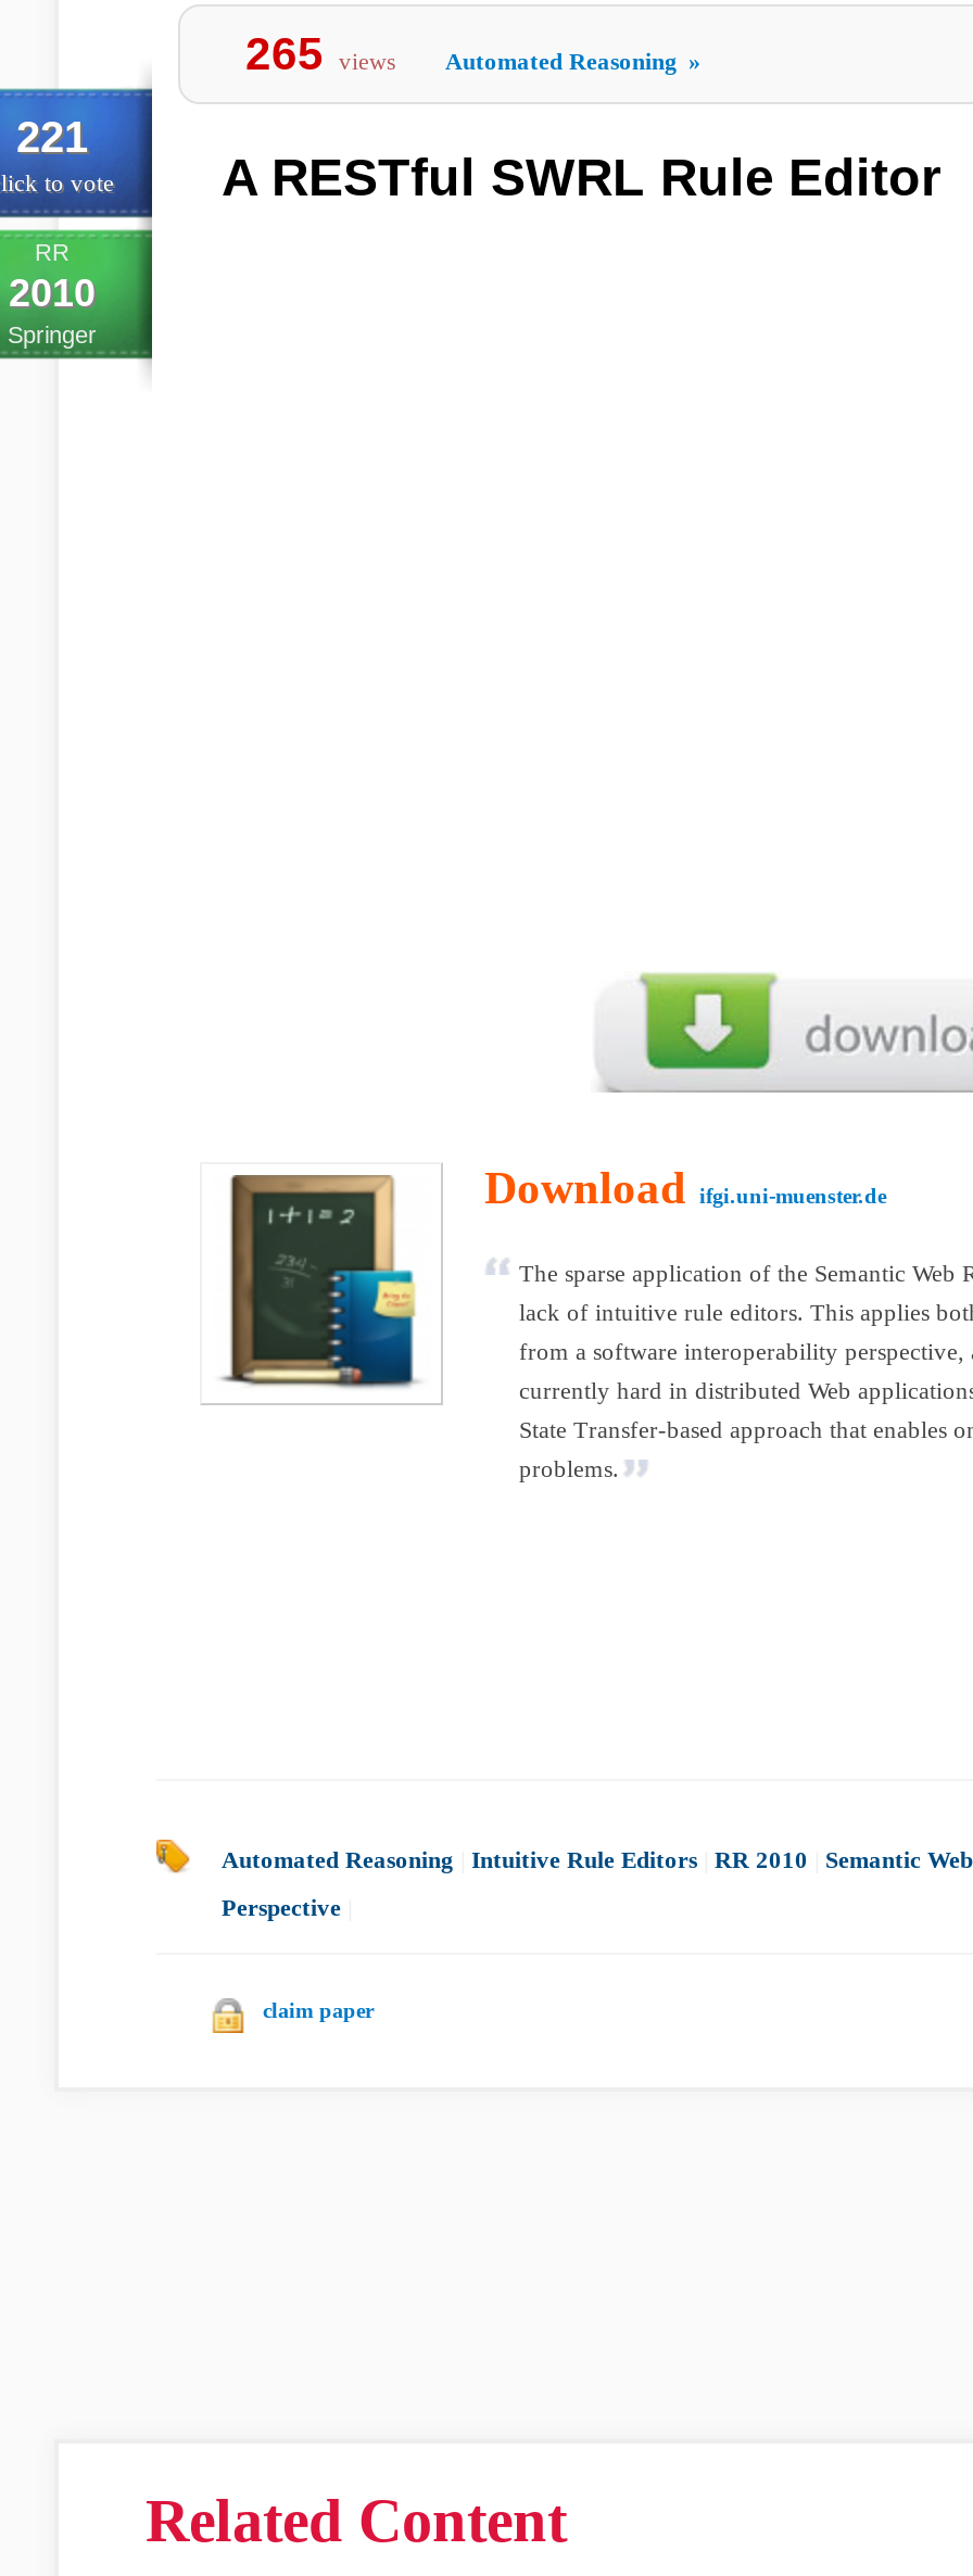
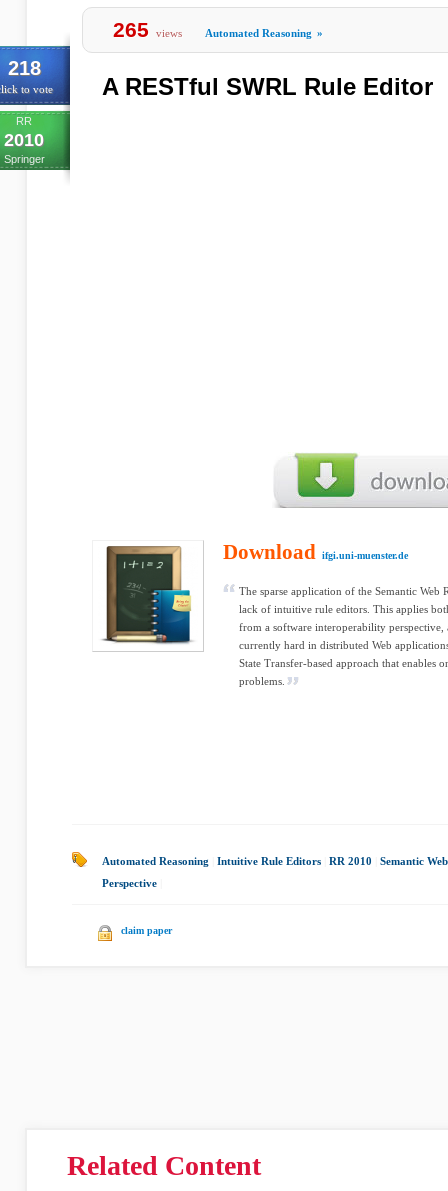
- 221
+ 218
